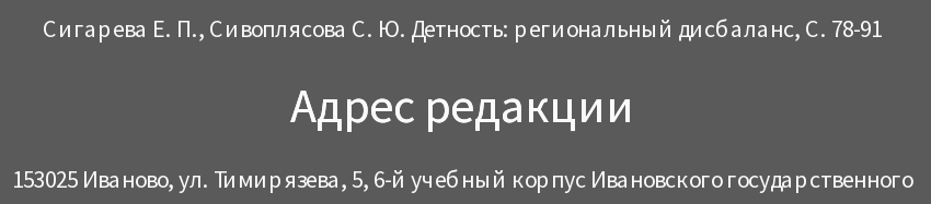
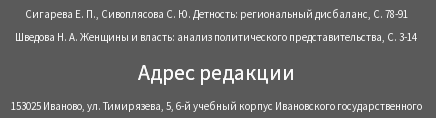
+ Шведова Н. А. Женщины и власть: анализ политического представительства, С. 3-14
